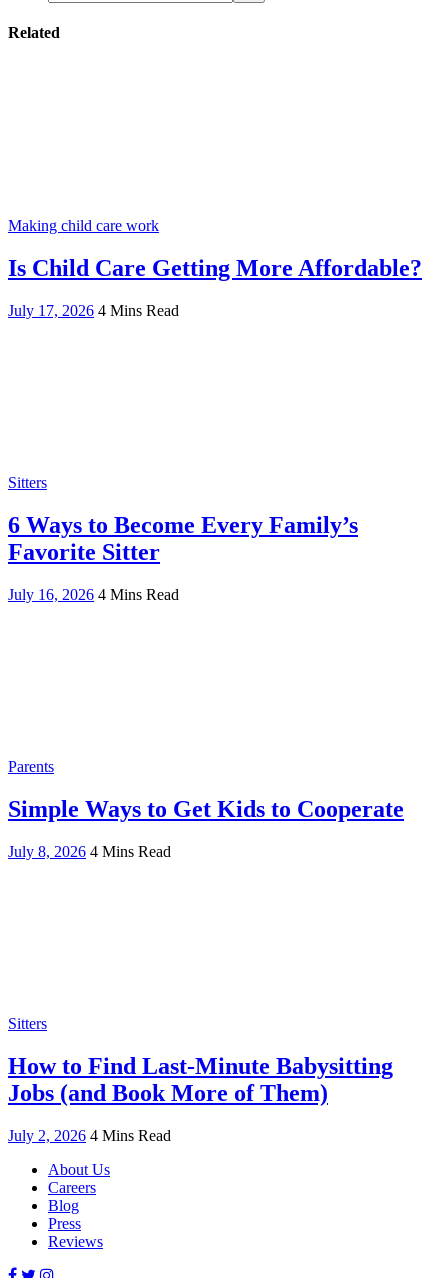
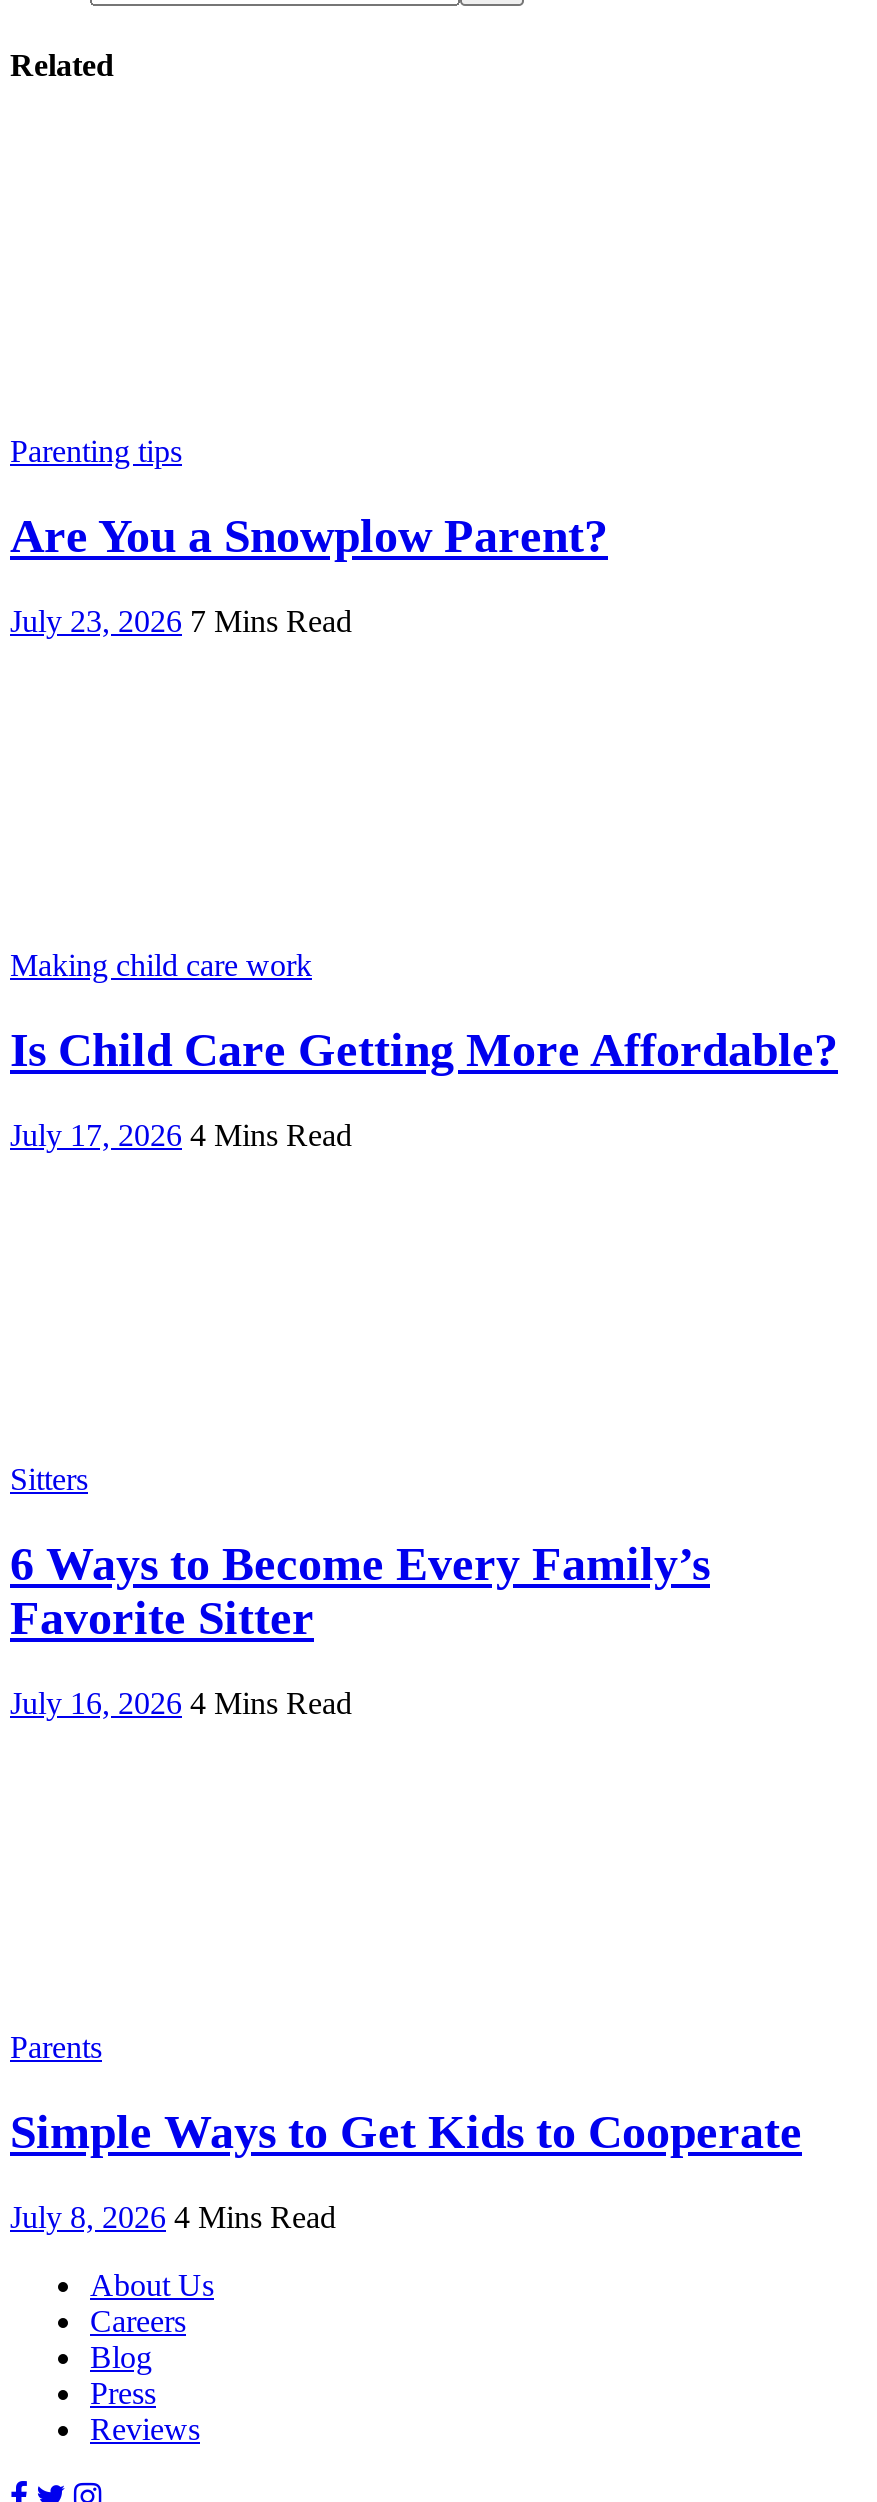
+ Parenting tips
+ Are You a Snowplow Parent?
+ July 23, 2026 7 Mins Read

moved down: Making child care work | Is Child Care Getting More Affordable? | July 17, 2026 4 Mins Read | ... | Simple Ways to Get Kids to Cooperate | July 8, 2026 4 Mins Read

- Sitters
- How to Find Last-Minute Babysitting
- Jobs (and Book More of Them)
- July 2, 2026 4 Mins Read
